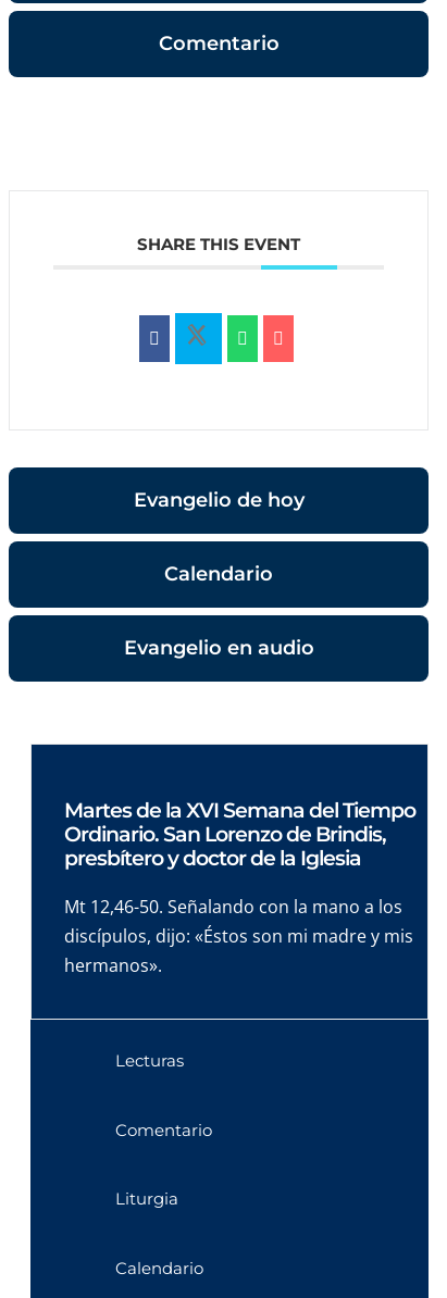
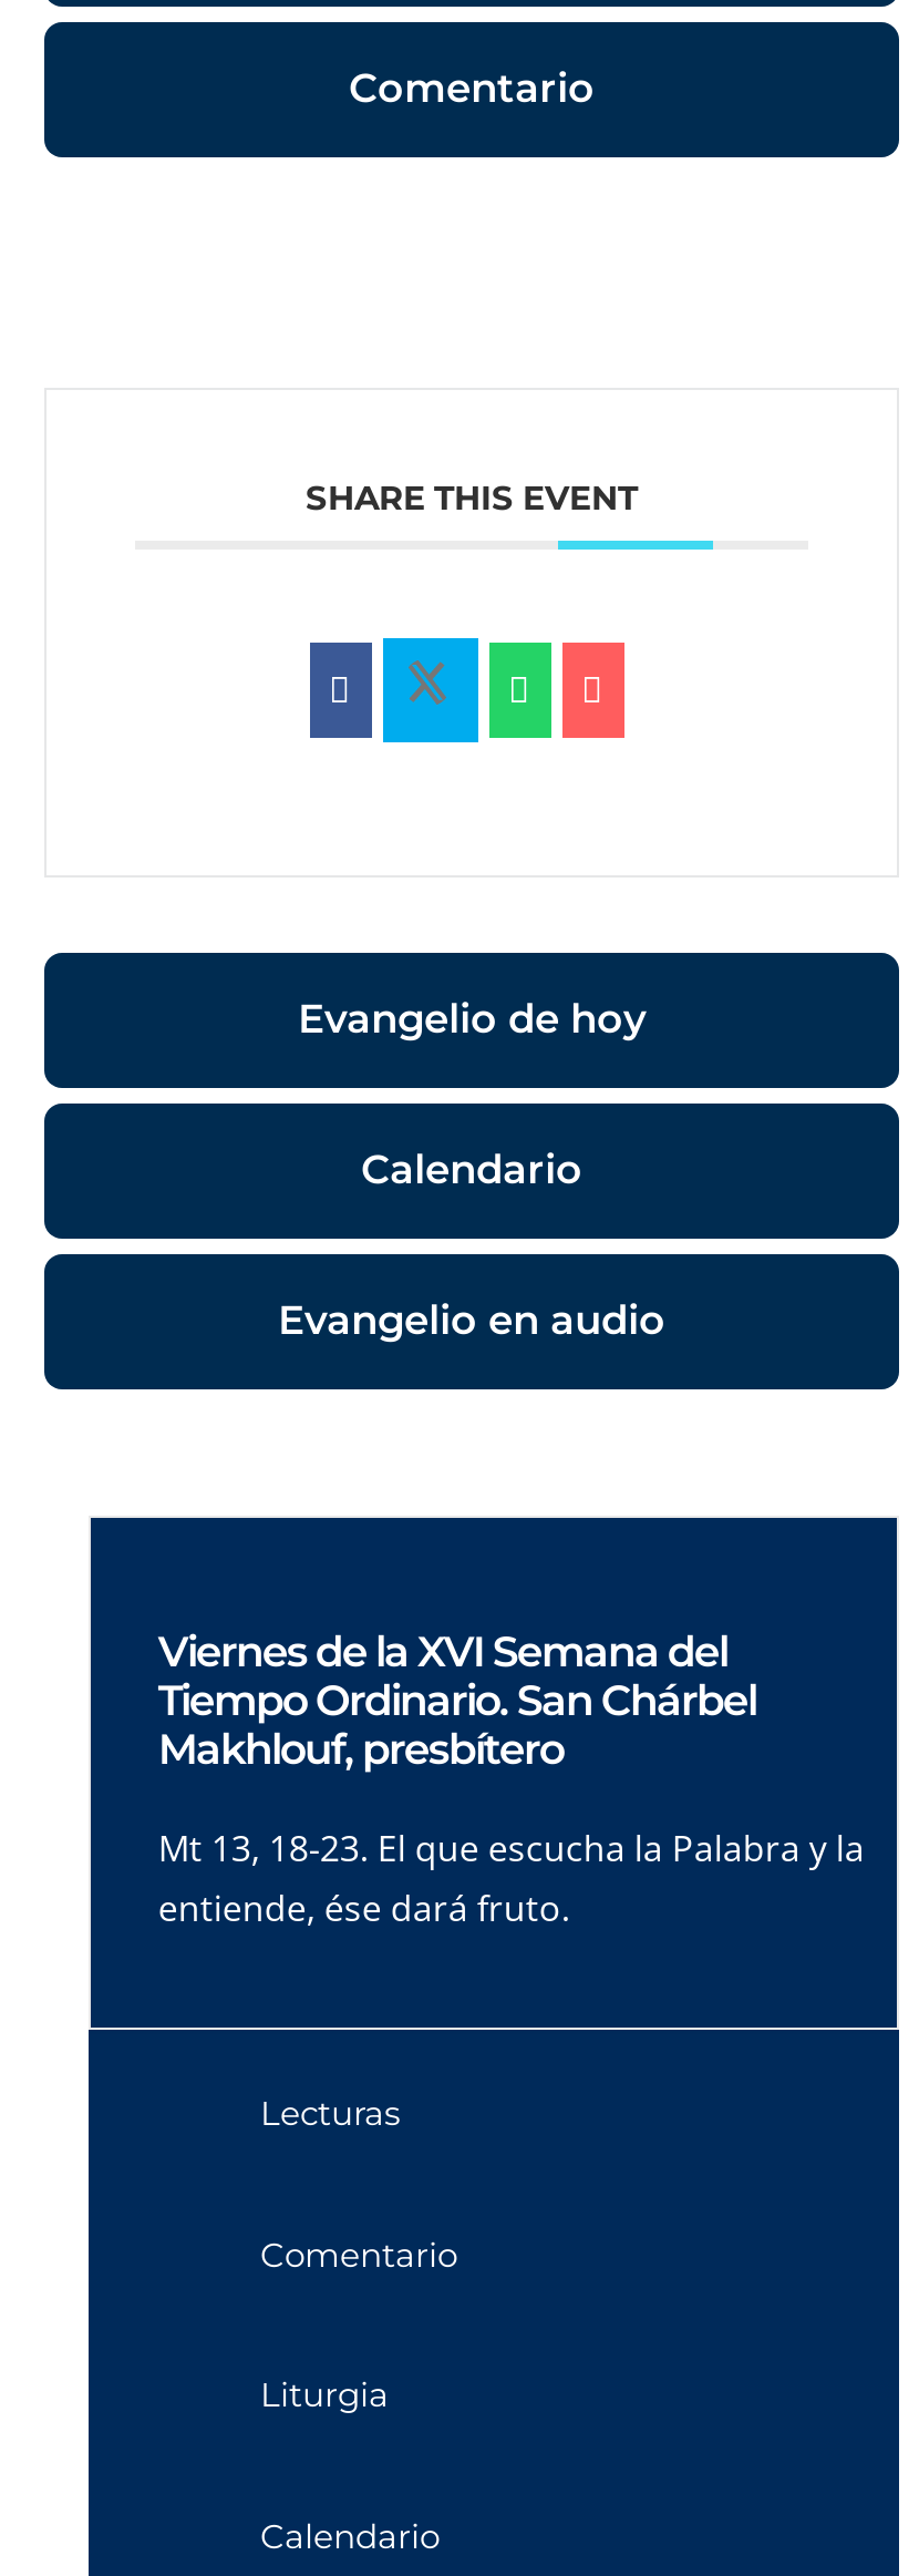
- Martes de la XVI Semana del Tiempo
- Ordinario. San Lorenzo de Brindis,
- presbítero y doctor de la Iglesia
+ Viernes de la XVI Semana del
+ Tiempo Ordinario. San Chárbel
+ Makhlouf, presbítero

- Mt 12,46-50. Señalando con la mano a los
- discípulos, dijo: «Éstos son mi madre y mis
- hermanos».
+ Mt 13, 18-23. El que escucha la Palabra y la
+ entiende, ése dará fruto.
